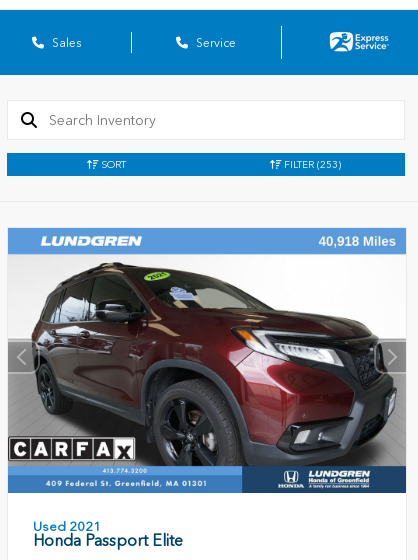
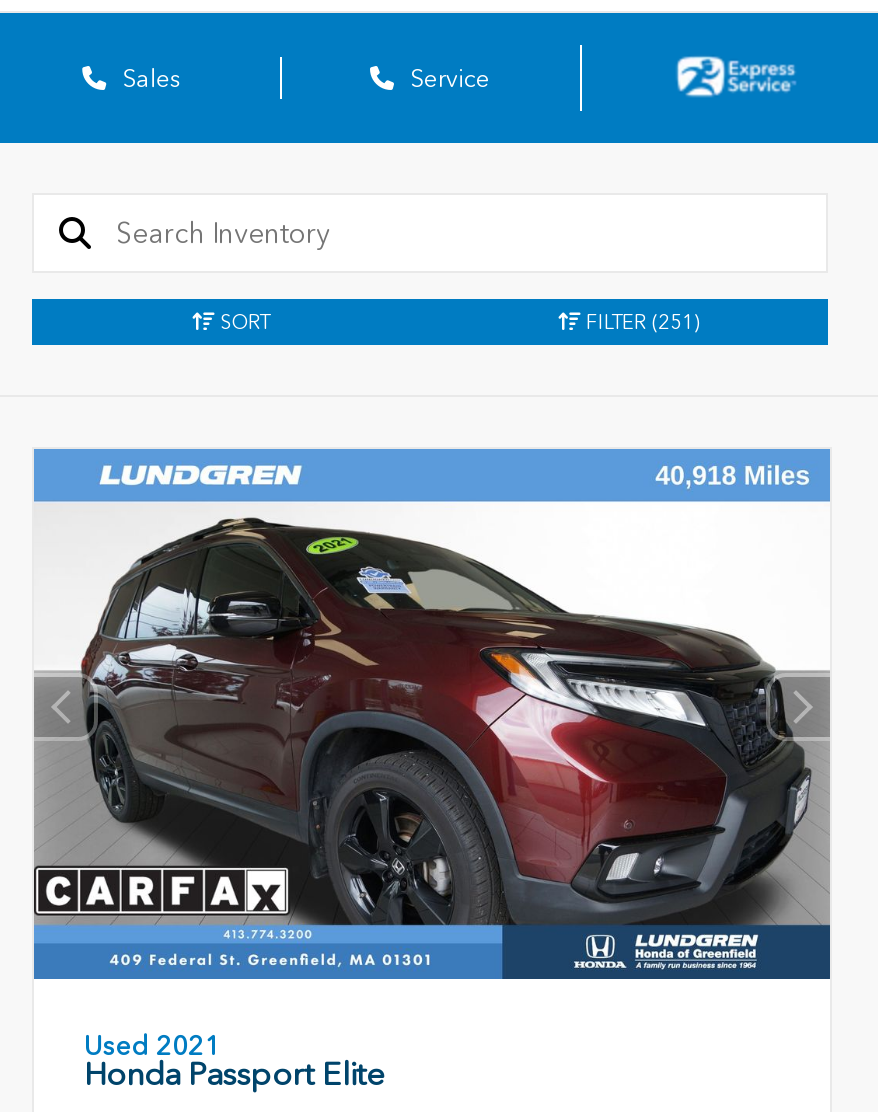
- FILTER (253)
+ FILTER (251)
